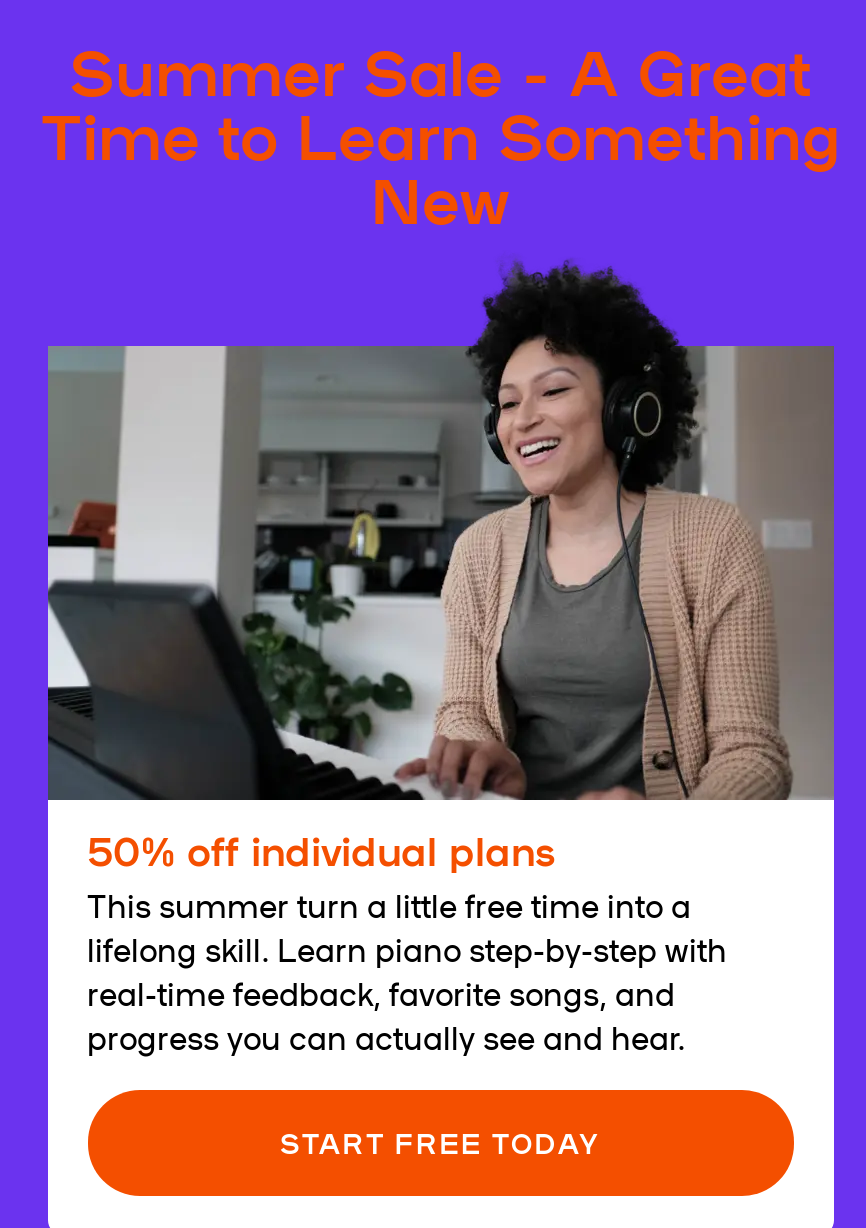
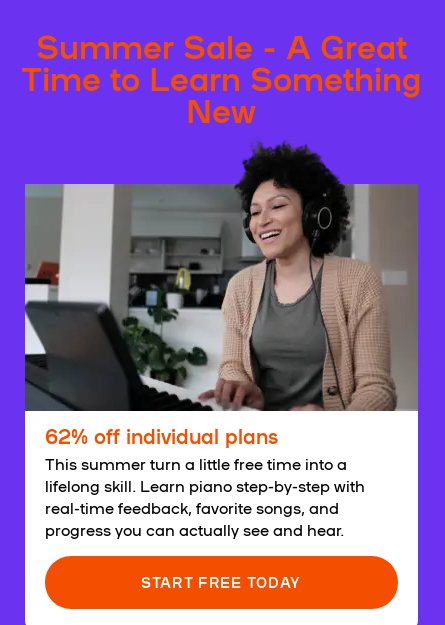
- 50% off individual plans
+ 62% off individual plans
